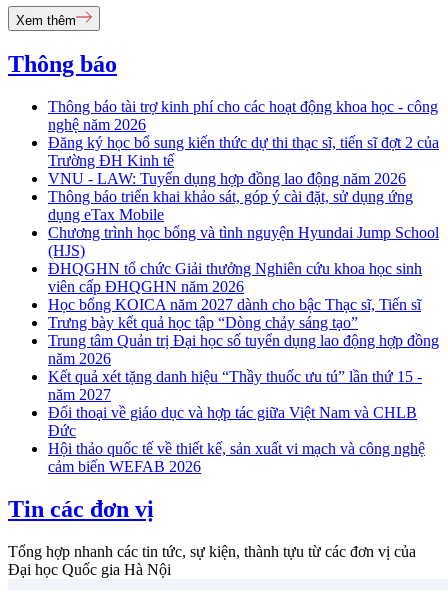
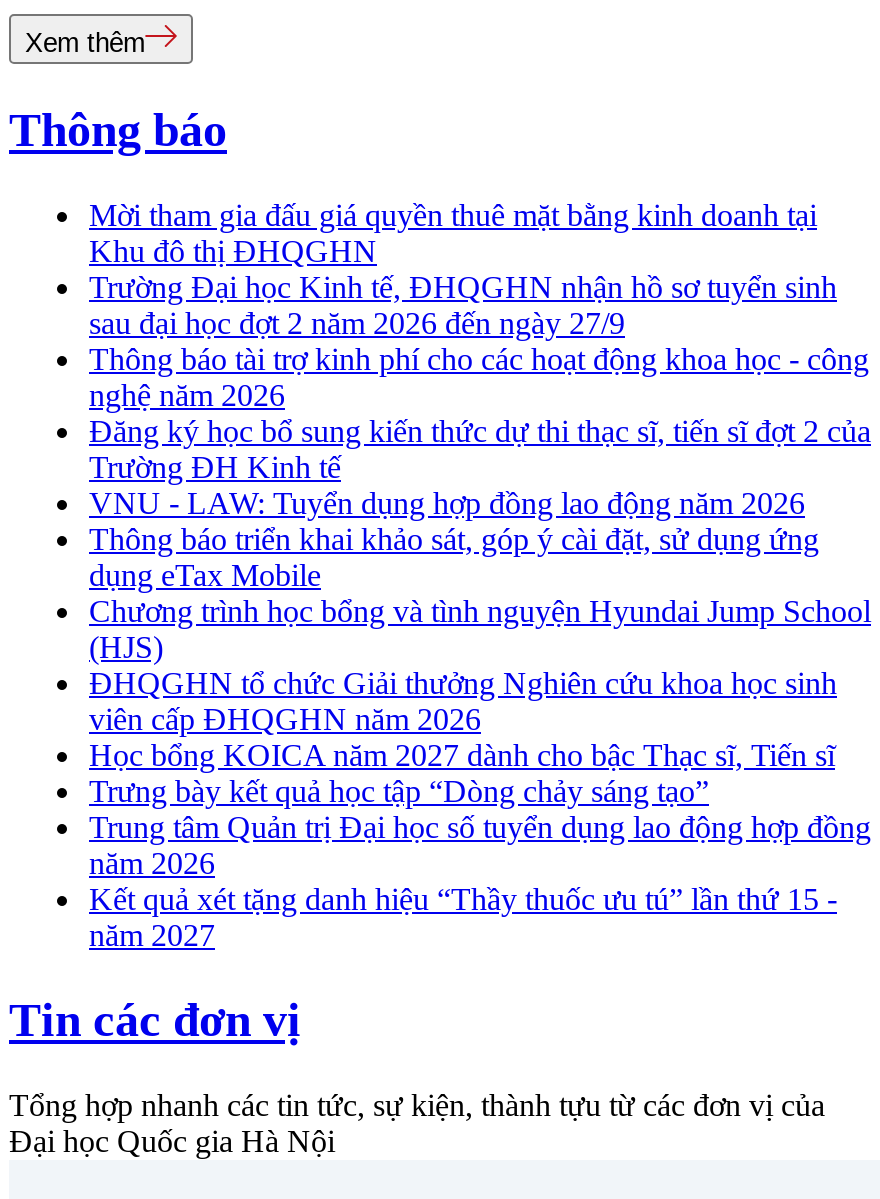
+ Mời tham gia đấu giá quyền thuê mặt bằng kinh doanh tại
+ Khu đô thị ĐHQGHN
+ Trường Đại học Kinh tế, ĐHQGHN nhận hồ sơ tuyển sinh
+ sau đại học đợt 2 năm 2026 đến ngày 27/9

moved down: Thông báo tài trợ kinh phí cho các hoạt động khoa học - công | nghệ năm 2026 | Đăng ký học bổ sung kiến thức dự thi thạc sĩ, tiến sĩ đợt 2 của | ... | Kết quả xét tặng danh hiệu “Thầy thuốc ưu tú” lần thứ 15 - | năm 2027

- Đối thoại về giáo dục và hợp tác giữa Việt Nam và CHLB
- Đức
- Hội thảo quốc tế về thiết kế, sản xuất vi mạch và công nghệ
- cảm biến WEFAB 2026
